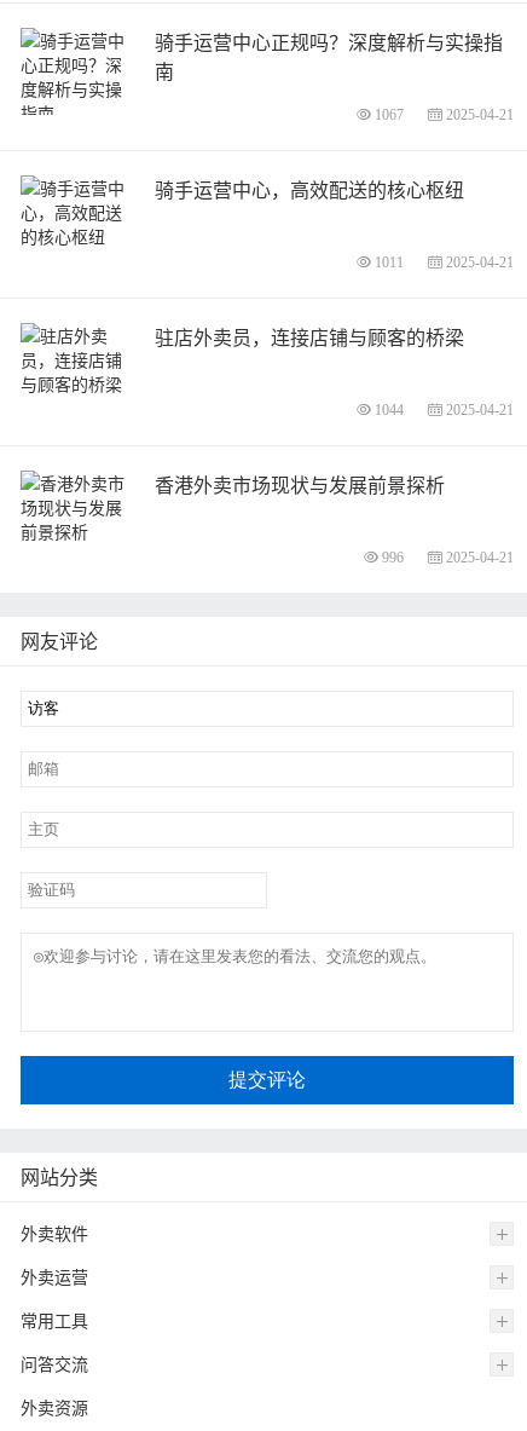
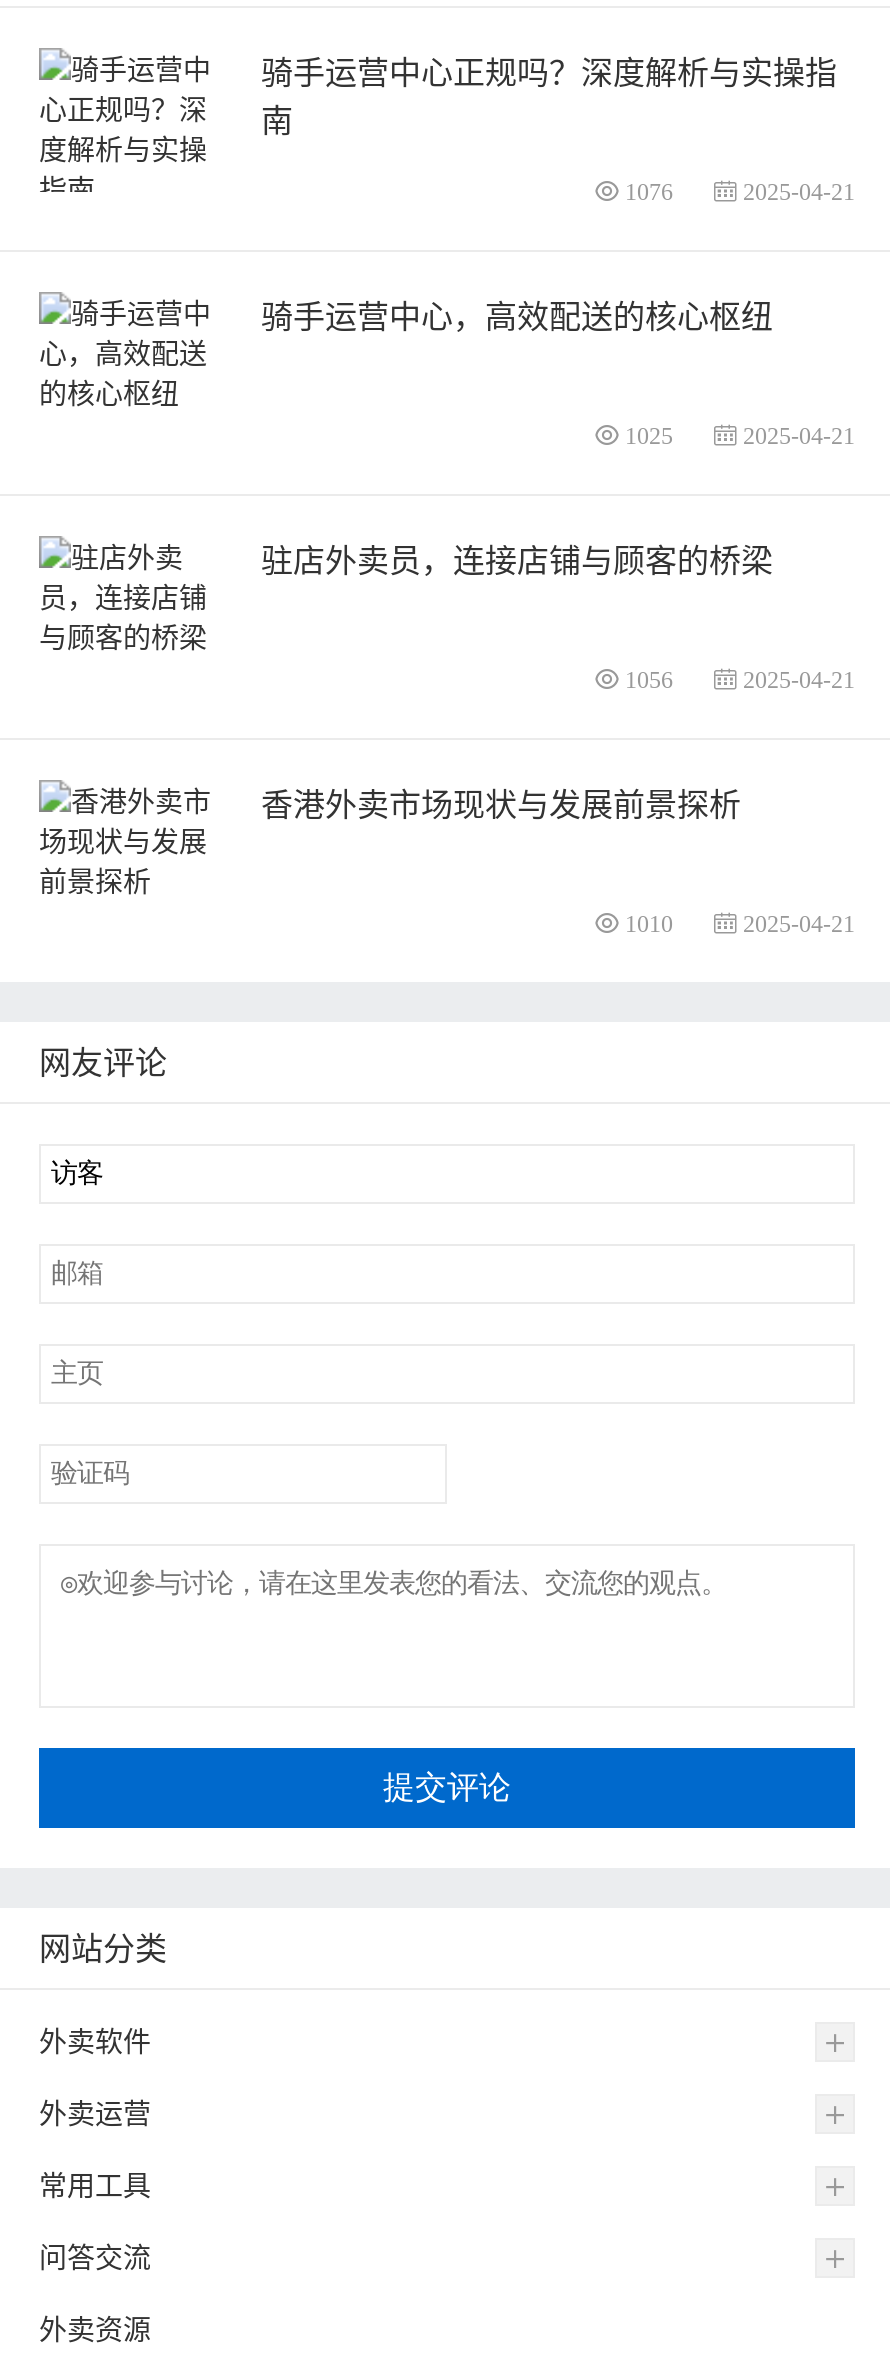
- 1067
+ 1076

- 1011
+ 1025

- 1044
+ 1056

- 996
+ 1010
